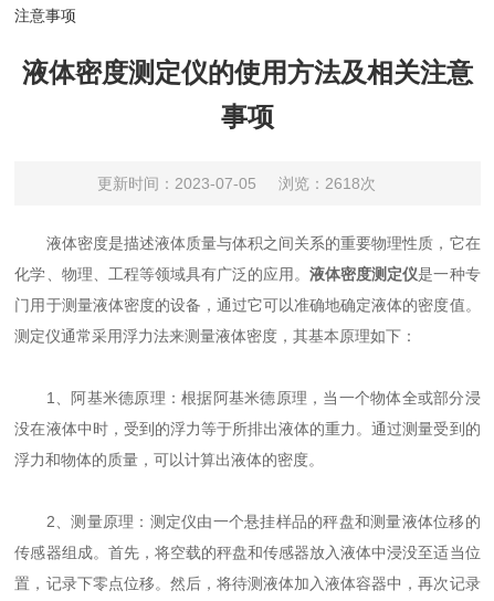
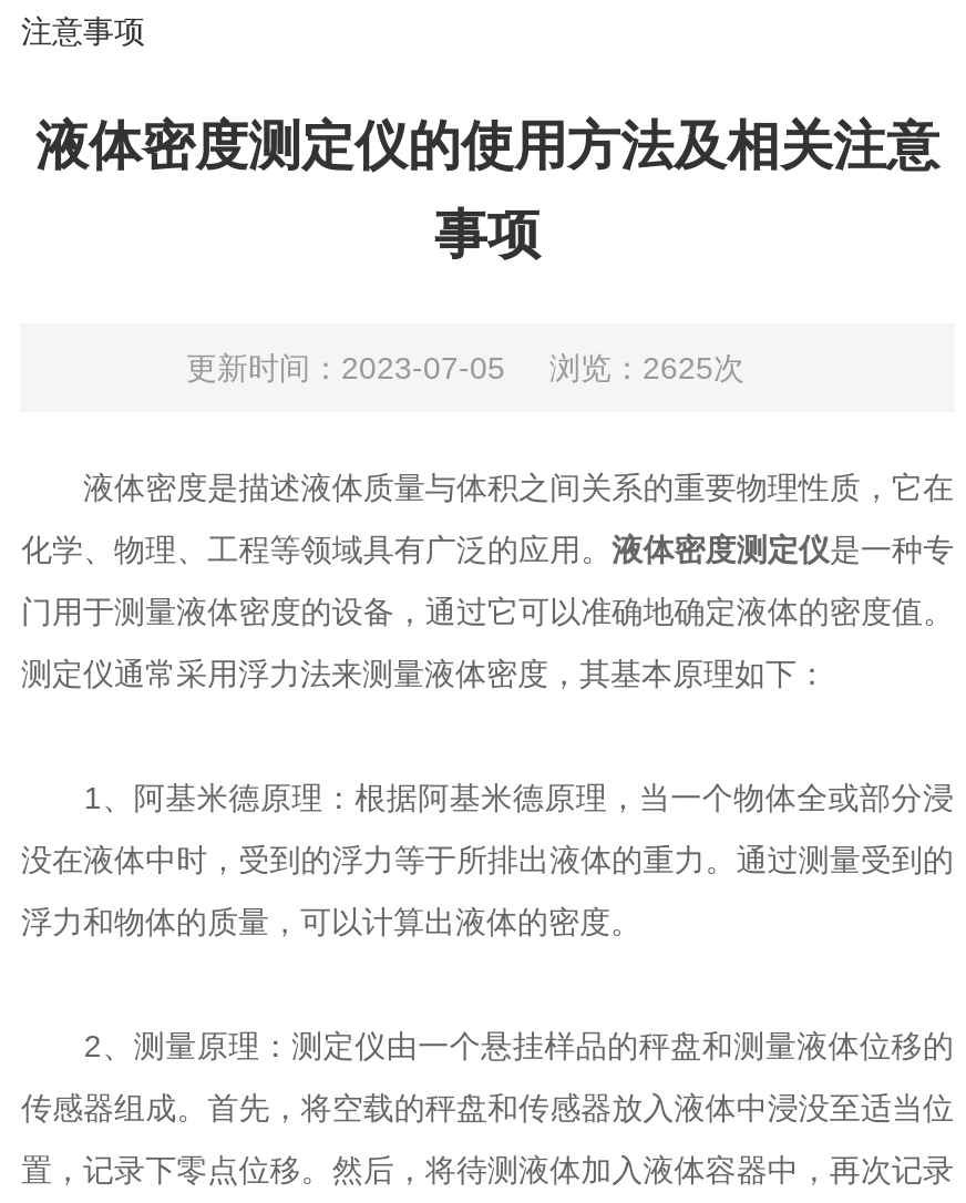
- 更新时间：2023-07-05 浏览：2618次
+ 更新时间：2023-07-05 浏览：2625次
